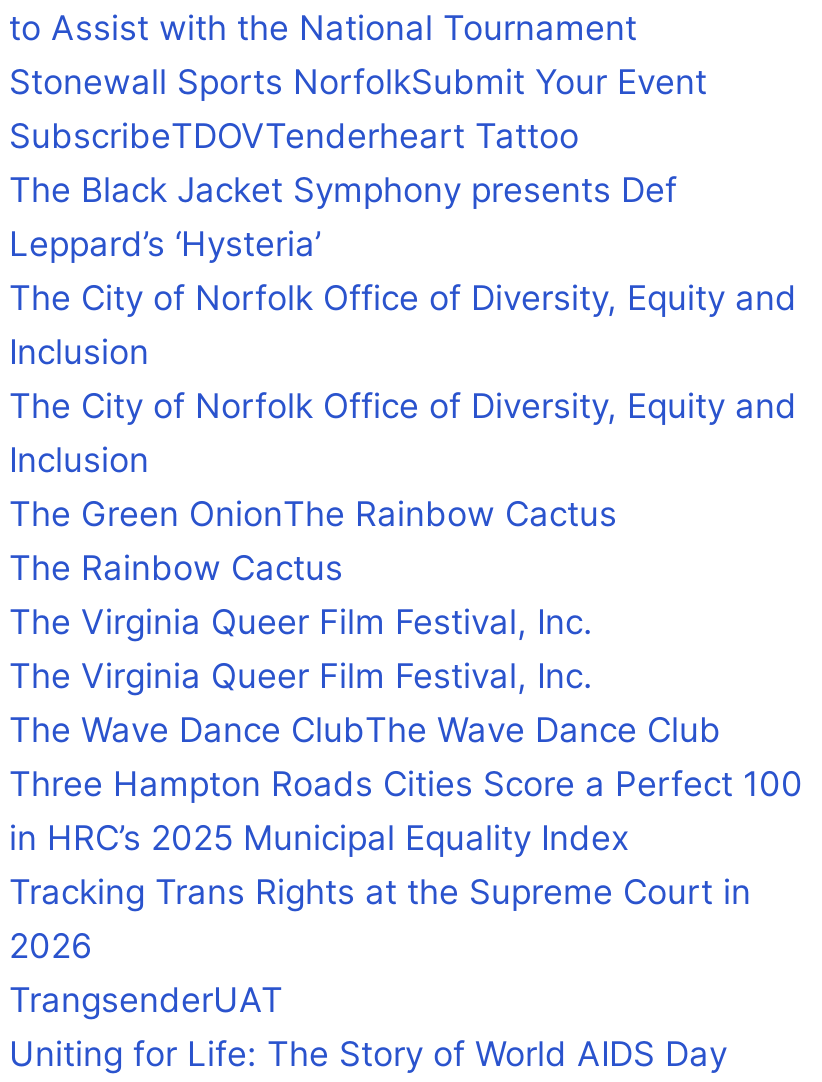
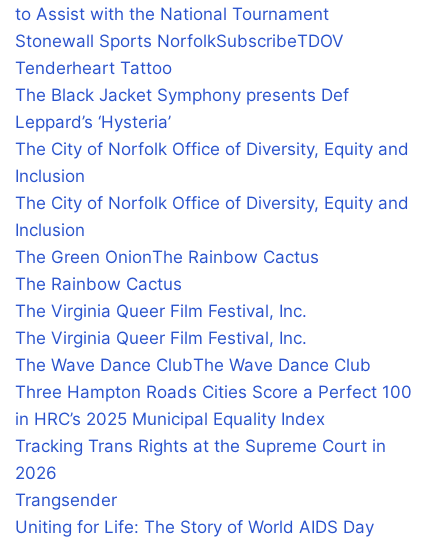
- Stonewall Sports NorfolkSubmit Your Event
- SubscribeTDOVTenderheart Tattoo
+ Stonewall Sports NorfolkSubscribeTDOV
+ Tenderheart Tattoo

- TrangsenderUAT
+ Trangsender
